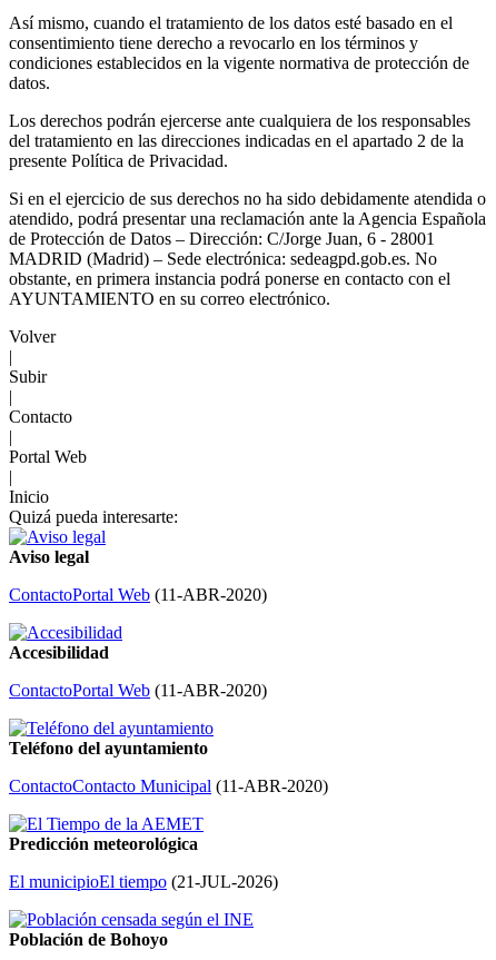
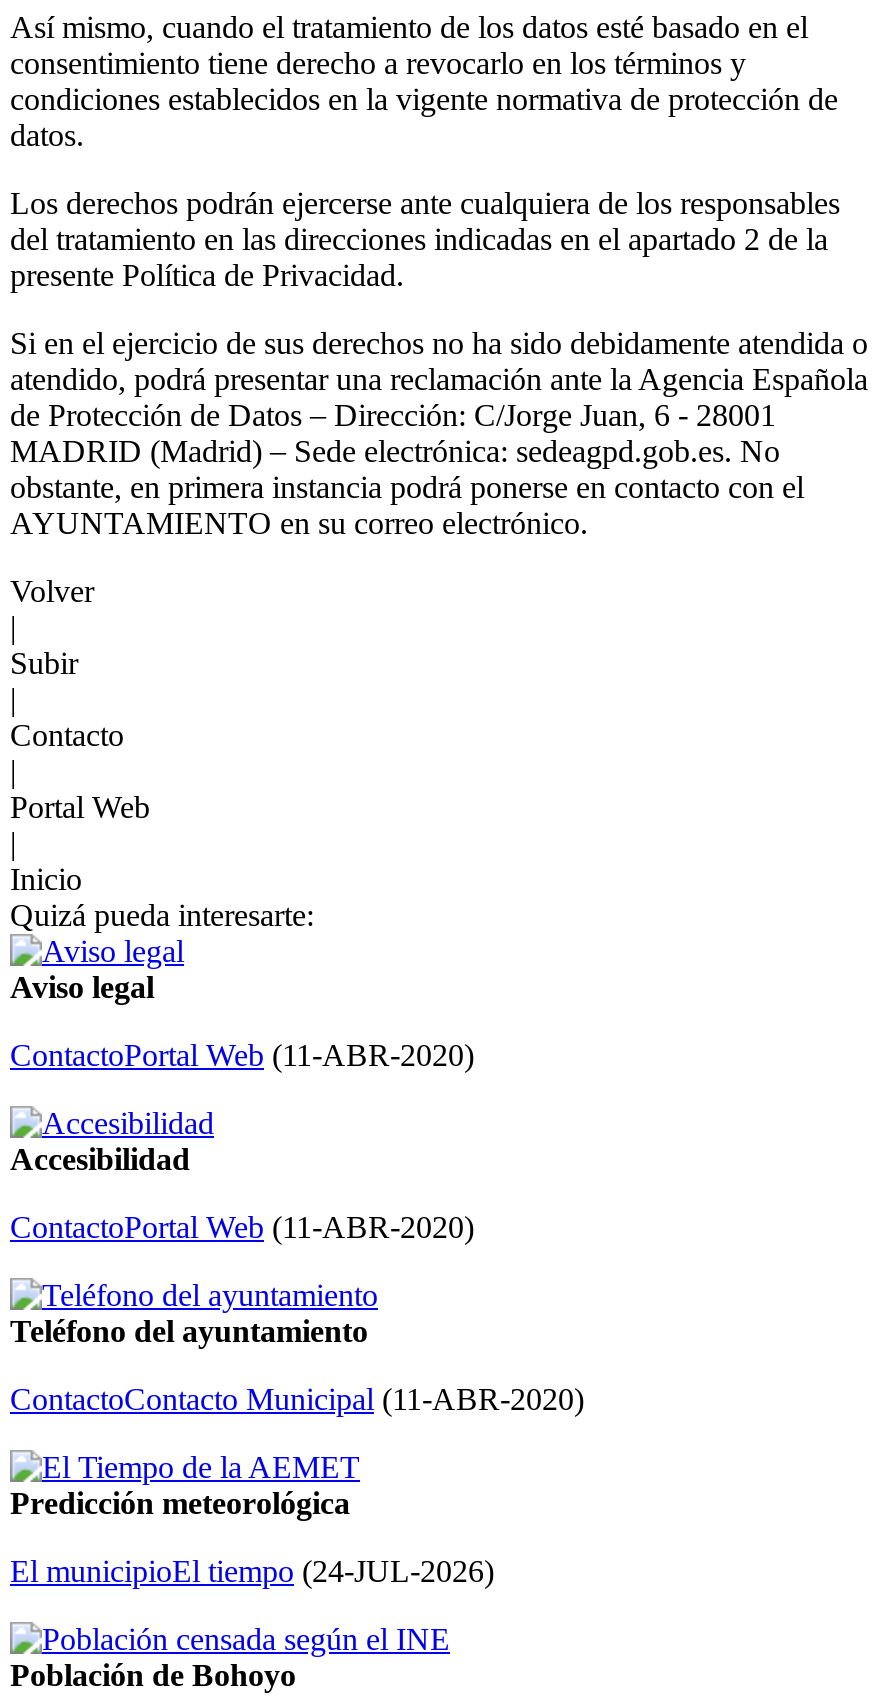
- El municipioEl tiempo (21-JUL-2026)
+ El municipioEl tiempo (24-JUL-2026)
